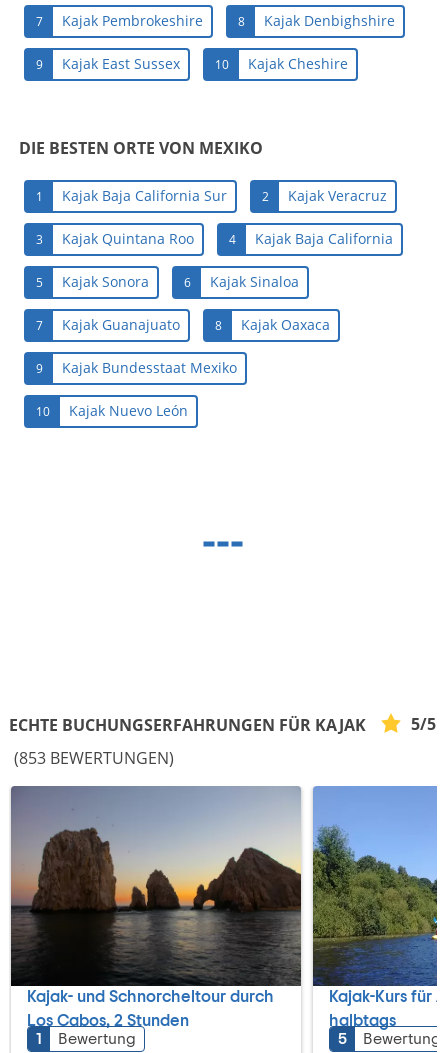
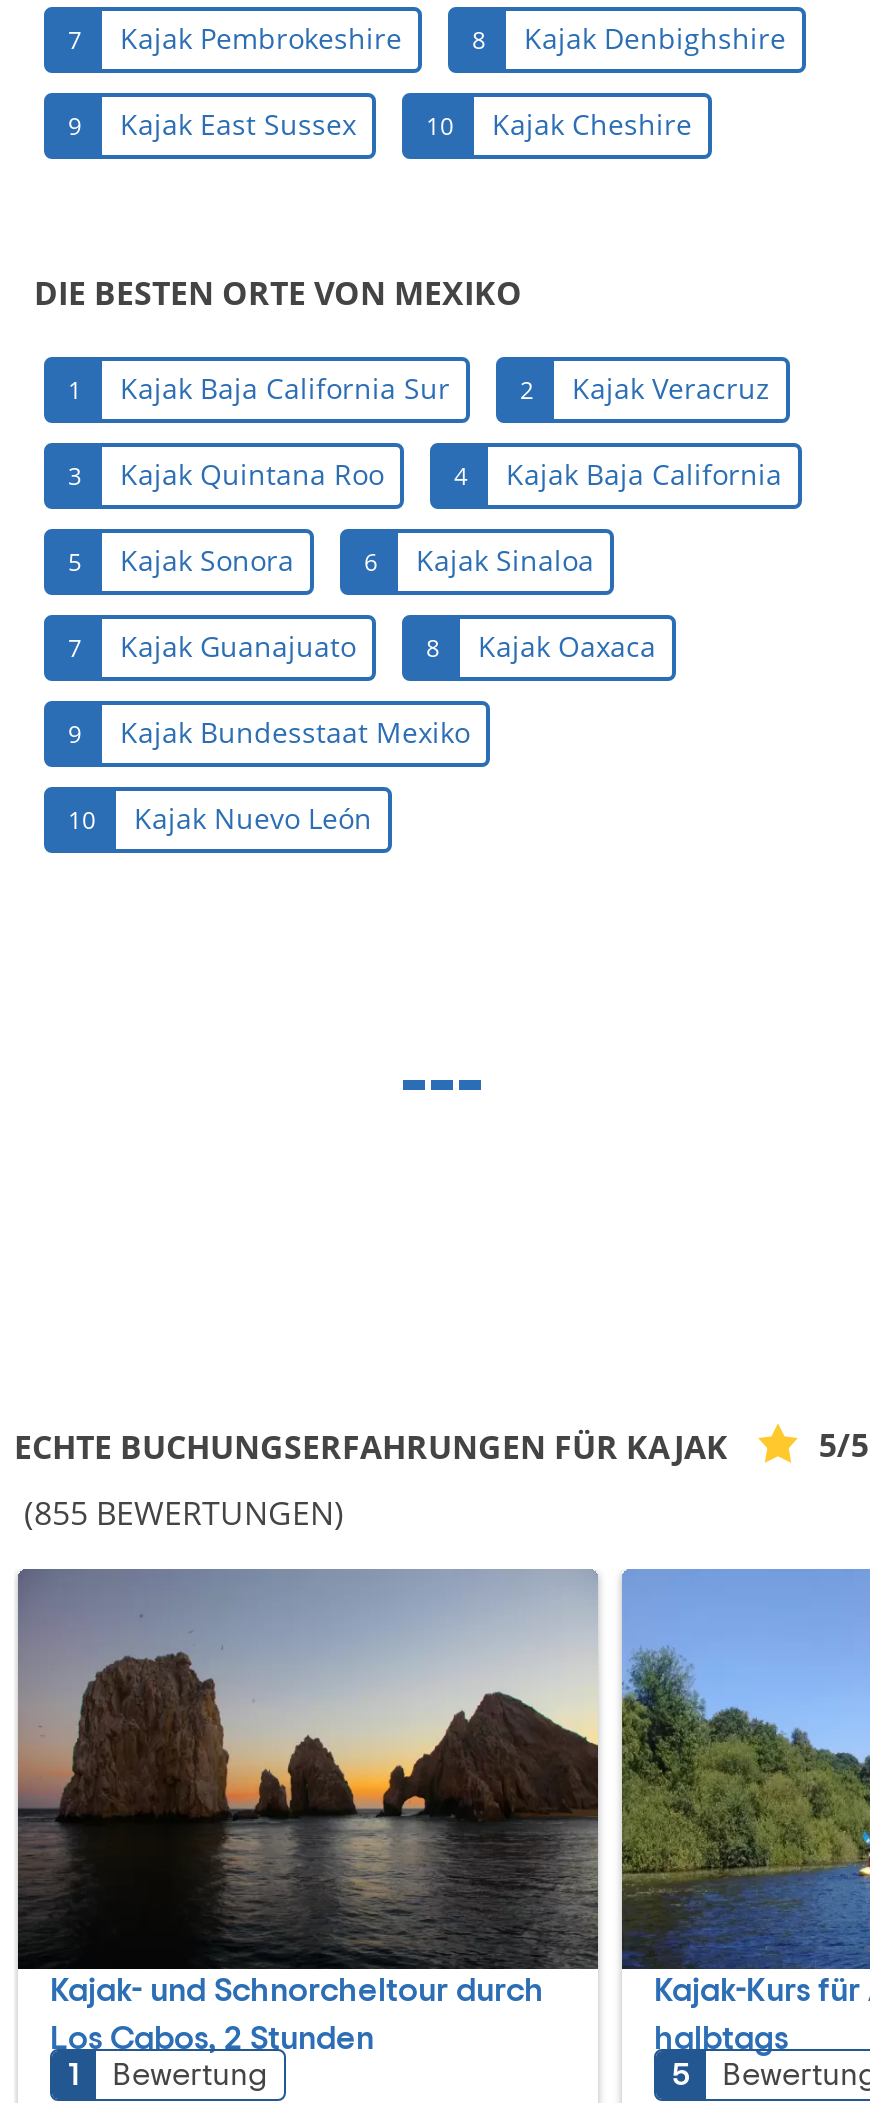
- (853 BEWERTUNGEN)
+ (855 BEWERTUNGEN)
